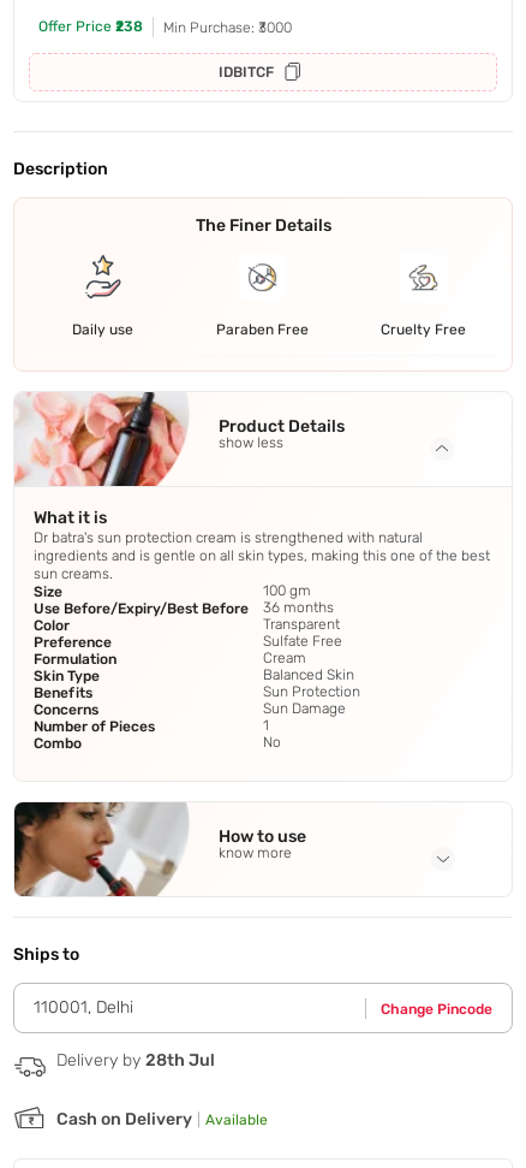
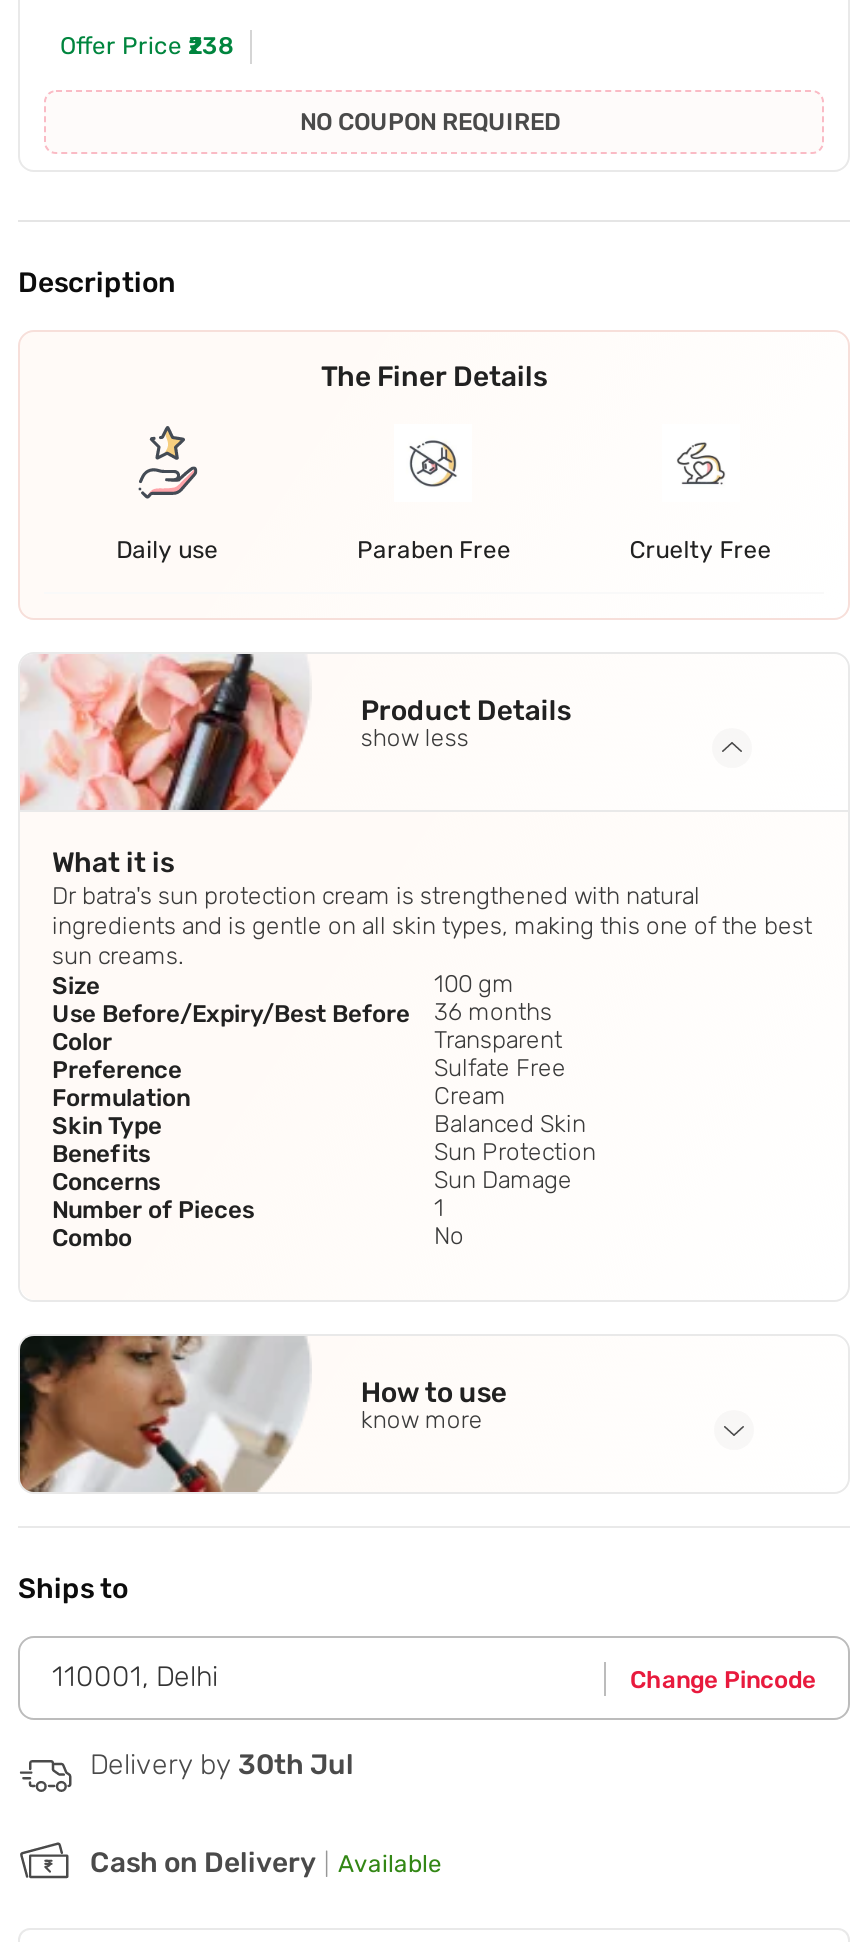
- Min Purchase: ₹3000
- IDBITCF
+ NO COUPON REQUIRED

- Delivery by 28th Jul
+ Delivery by 30th Jul
